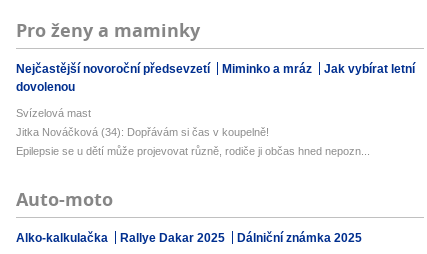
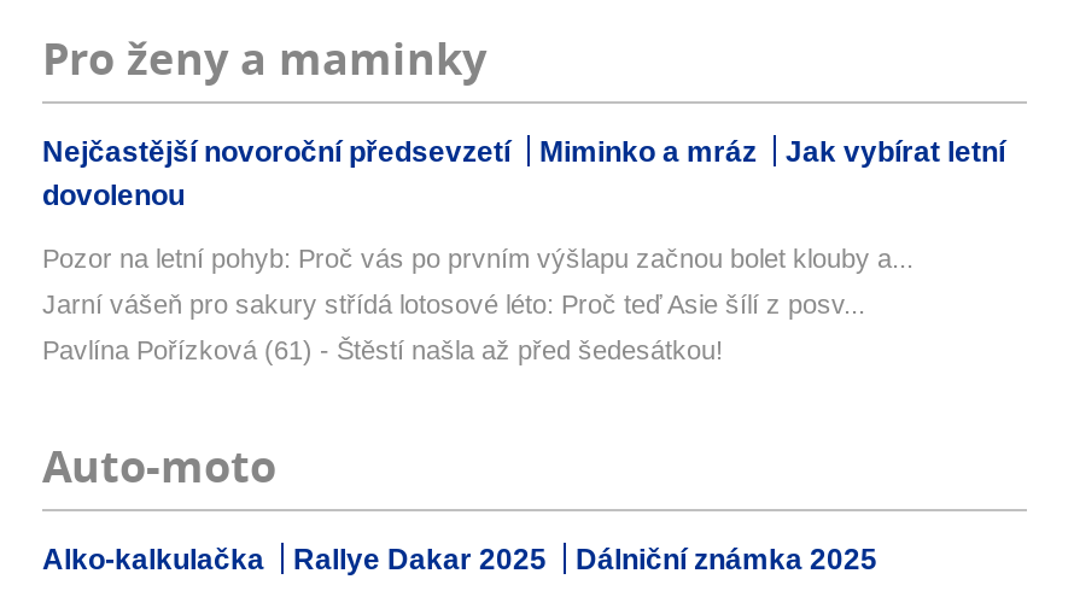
- Svízelová mast
+ Pozor na letní pohyb: Proč vás po prvním výšlapu začnou bolet klouby a...

- Jitka Nováčková (34): Dopřávám si čas v koupelně!
+ Jarní vášeň pro sakury střídá lotosové léto: Proč teď Asie šílí z posv...

- Epilepsie se u dětí může projevovat různě, rodiče ji občas hned nepozn...
+ Pavlína Pořízková (61) - Štěstí našla až před šedesátkou!
